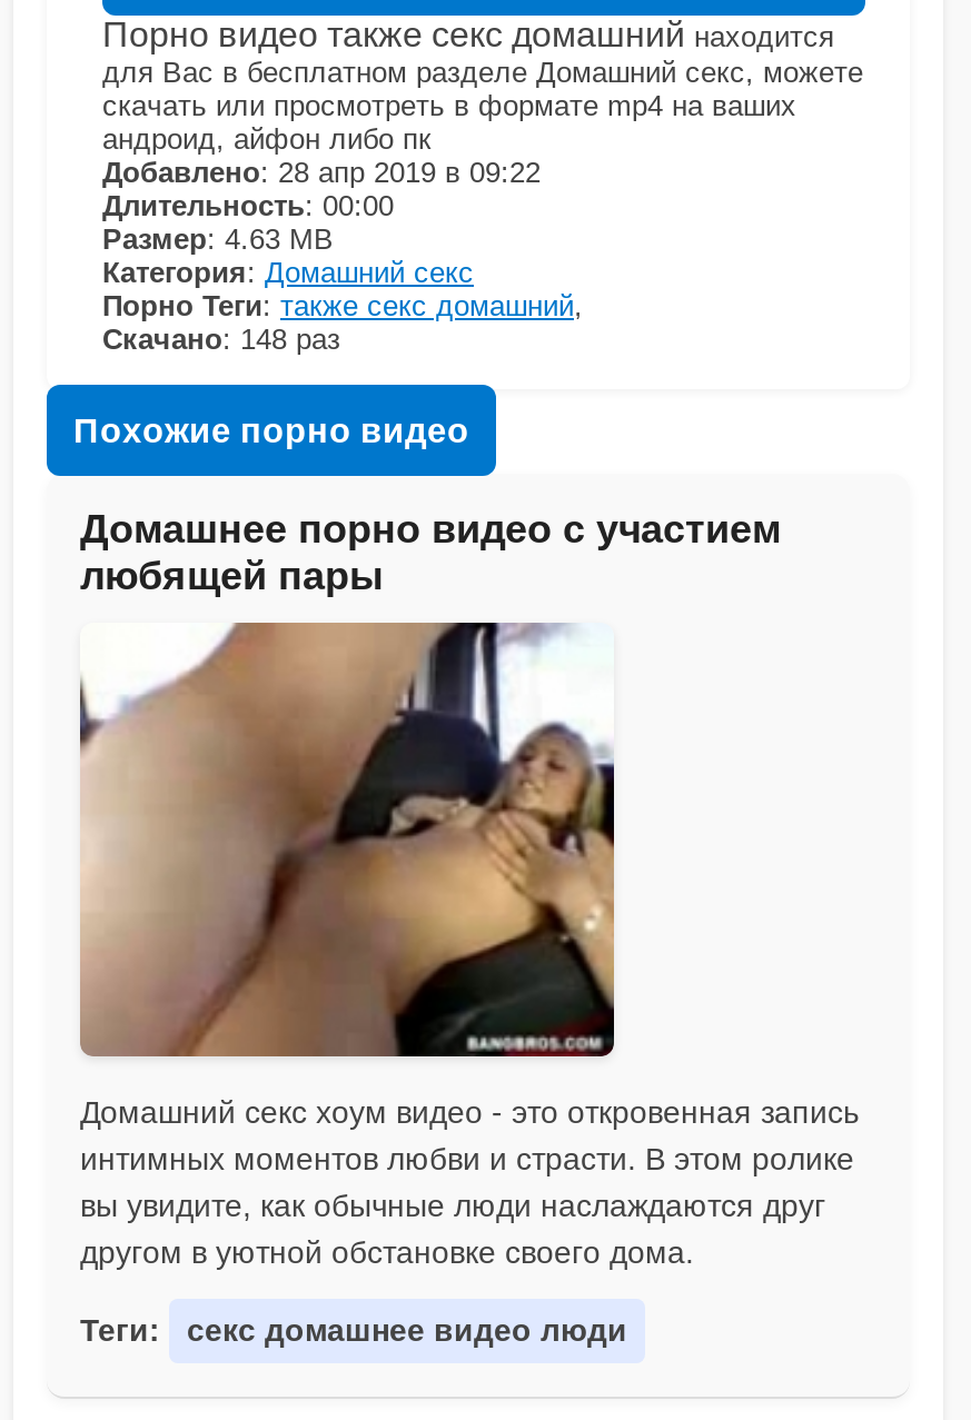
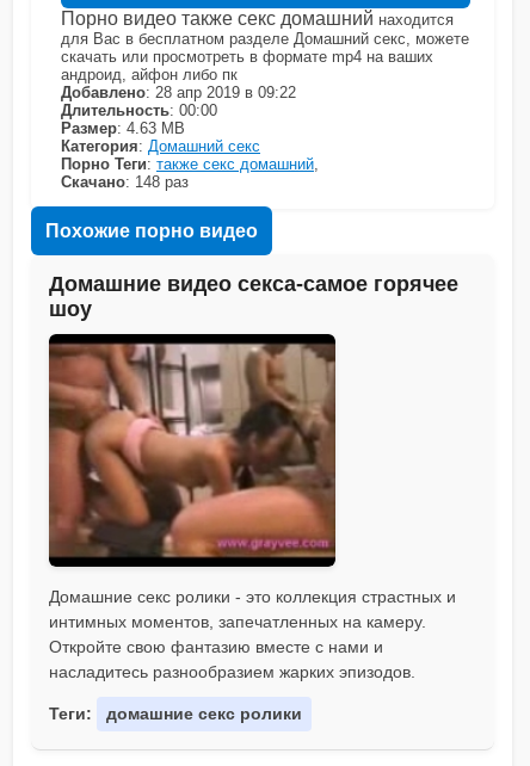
- Домашнее порно видео с участием
- любящей пары
+ Домашние видео секса-самое горячее
+ шоу

- [image]
- Домашний секс хоум видео - это откровенная запись
- интимных моментов любви и страсти. В этом ролике
- вы увидите, как обычные люди наслаждаются друг
- другом в уютной обстановке своего дома.
+ [image]
+ Домашние секс ролики - это коллекция страстных и
+ интимных моментов, запечатленных на камеру.
+ Откройте свою фантазию вместе с нами и
+ насладитесь разнообразием жарких эпизодов.

- секс домашнее видео люди
+ домашние секс ролики
